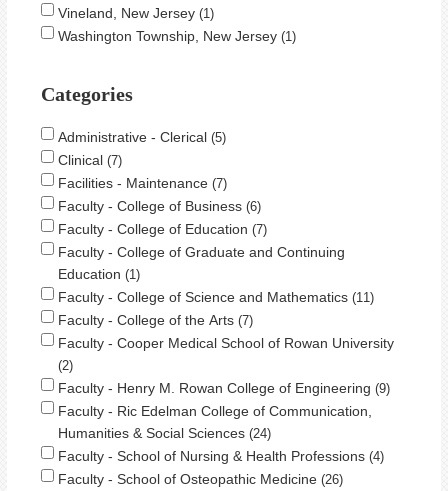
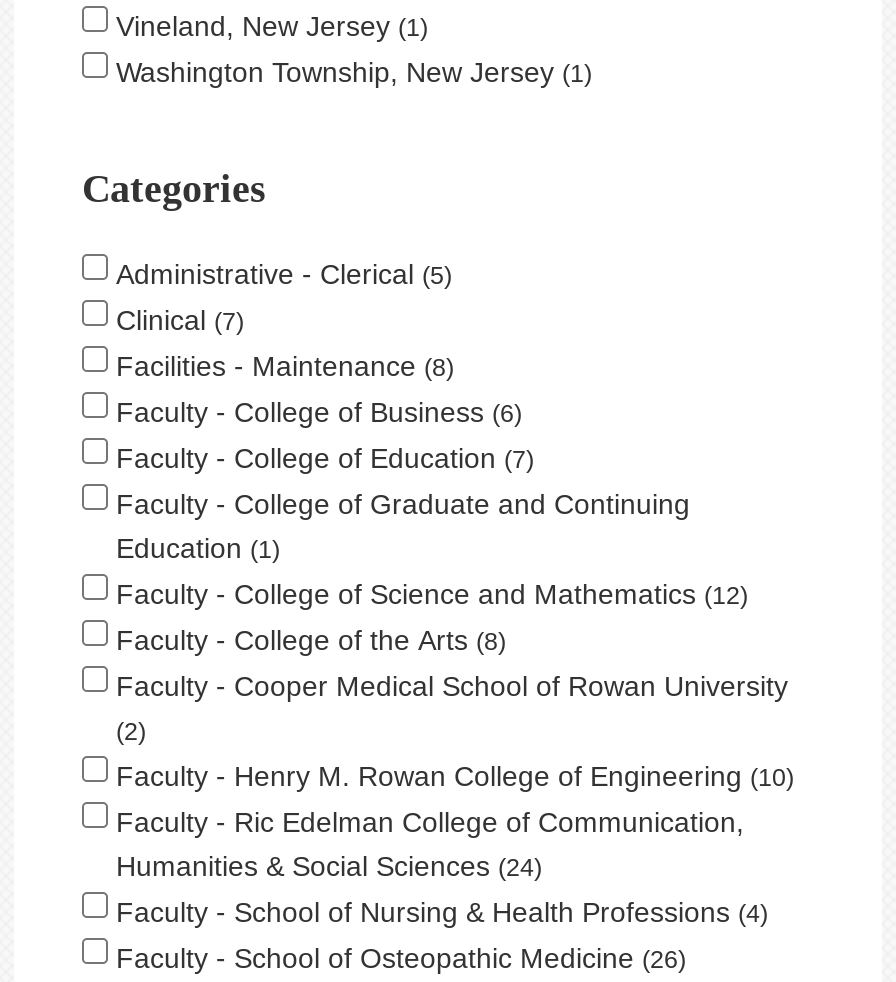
- Facilities - Maintenance 7
+ Facilities - Maintenance 8

- Faculty - College of Science and Mathematics 11
+ Faculty - College of Science and Mathematics 12

- Faculty - College of the Arts 7
+ Faculty - College of the Arts 8

- Faculty - Henry M. Rowan College of Engineering 9
+ Faculty - Henry M. Rowan College of Engineering 10
